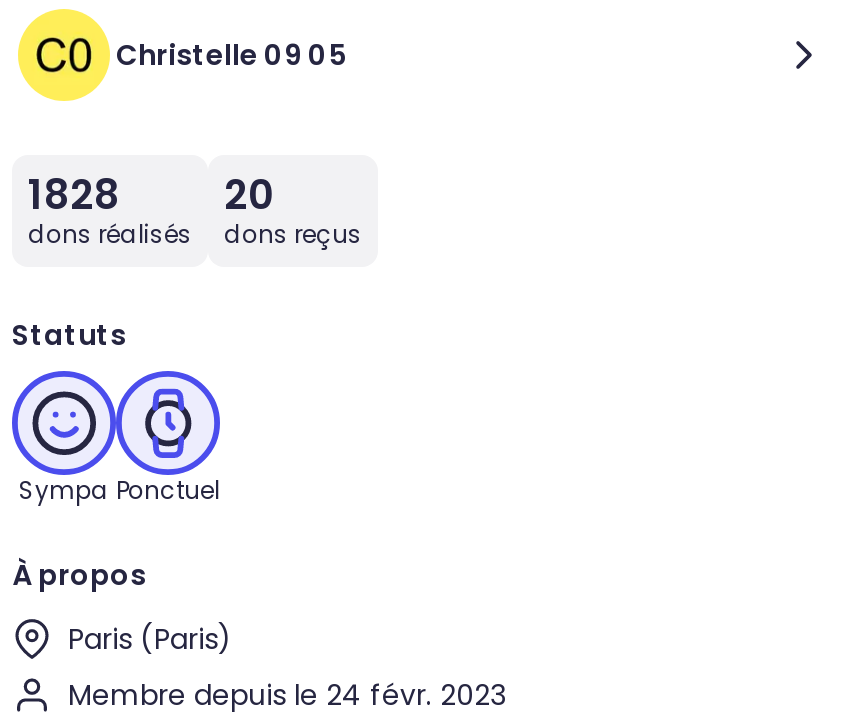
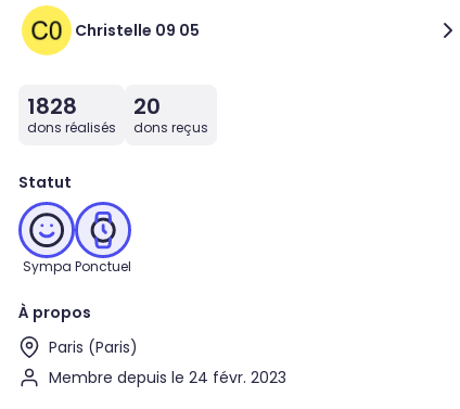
- Statuts
+ Statut
